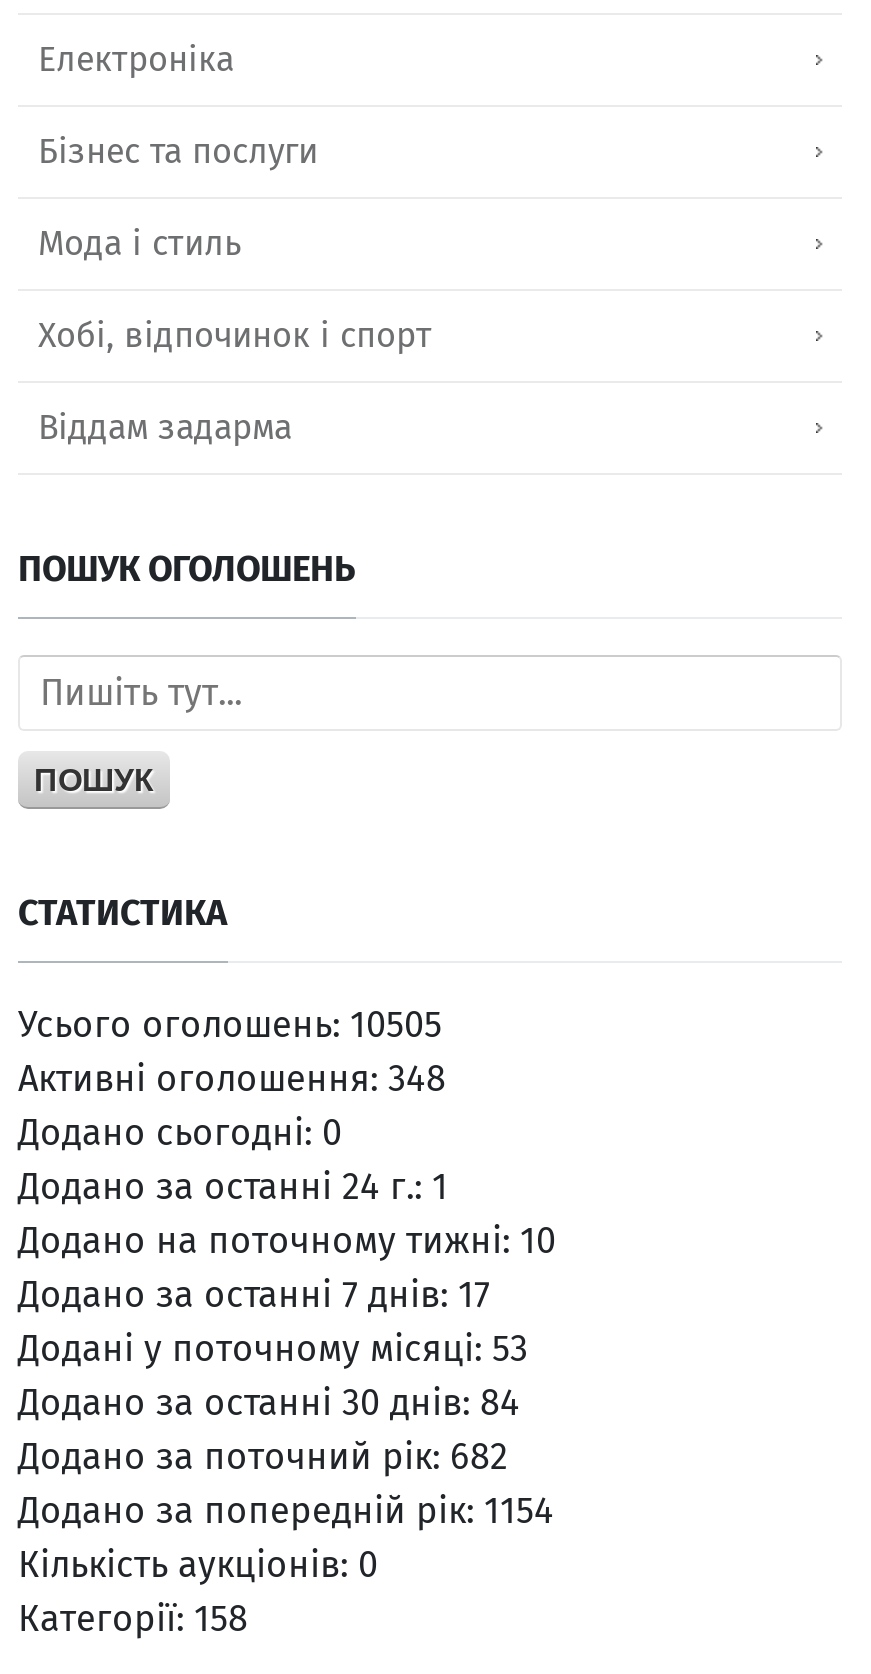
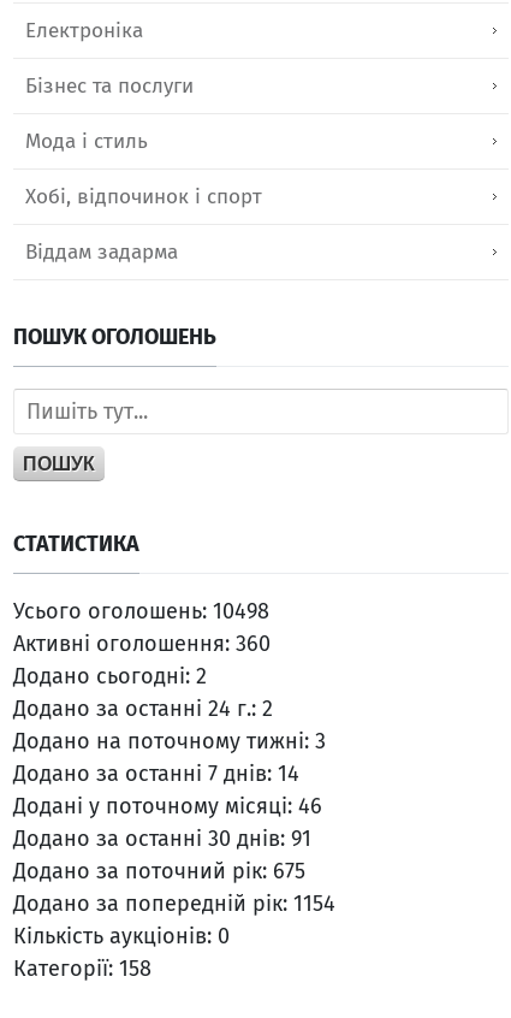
- Усього оголошень: 10505
+ Усього оголошень: 10498

- Активні оголошення: 348
+ Активні оголошення: 360

- Додано сьогодні: 0
+ Додано сьогодні: 2

- Додано за останні 24 г.: 1
+ Додано за останні 24 г.: 2

- Додано на поточному тижні: 10
+ Додано на поточному тижні: 3

- Додано за останні 7 днів: 17
+ Додано за останні 7 днів: 14

- Додані у поточному місяці: 53
+ Додані у поточному місяці: 46

- Додано за останні 30 днів: 84
+ Додано за останні 30 днів: 91

- Додано за поточний рік: 682
+ Додано за поточний рік: 675
